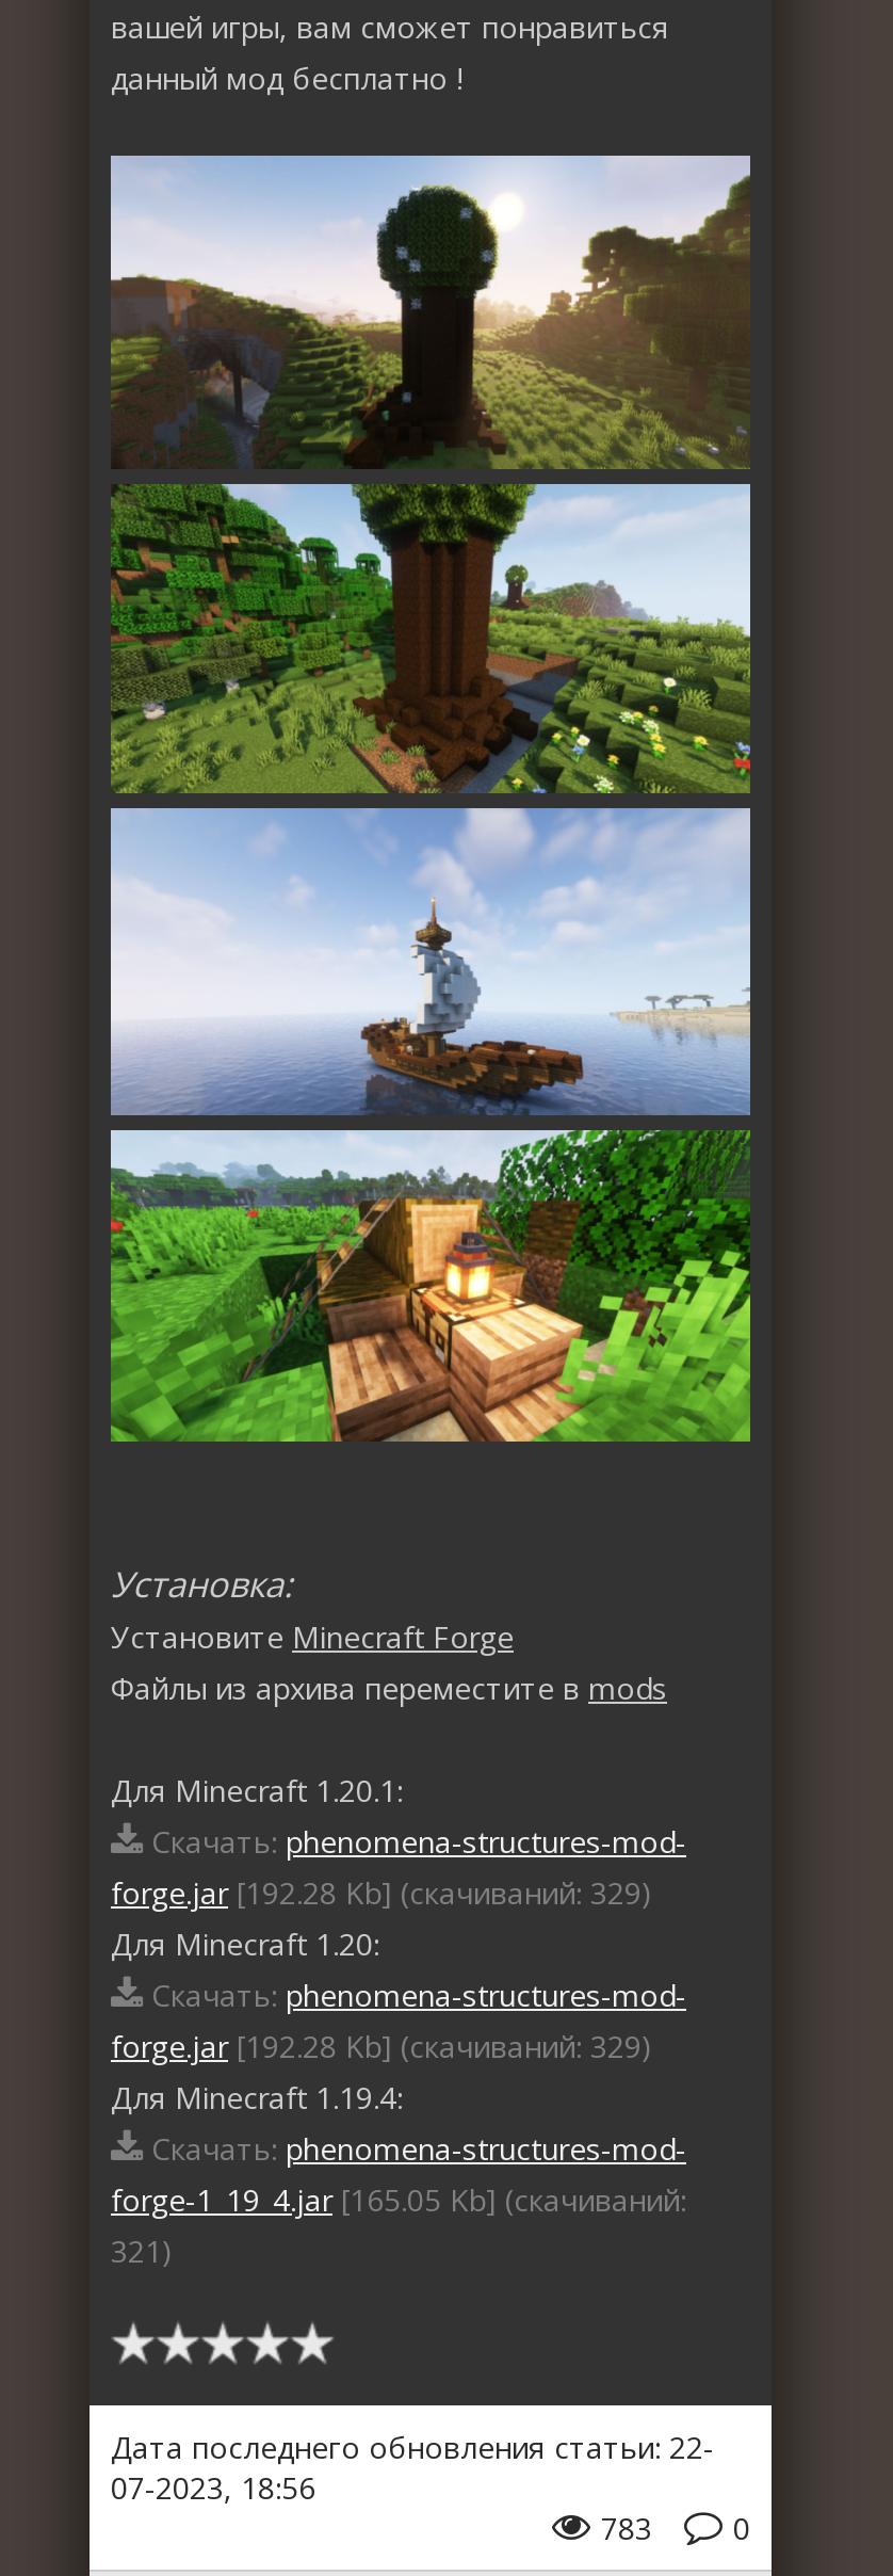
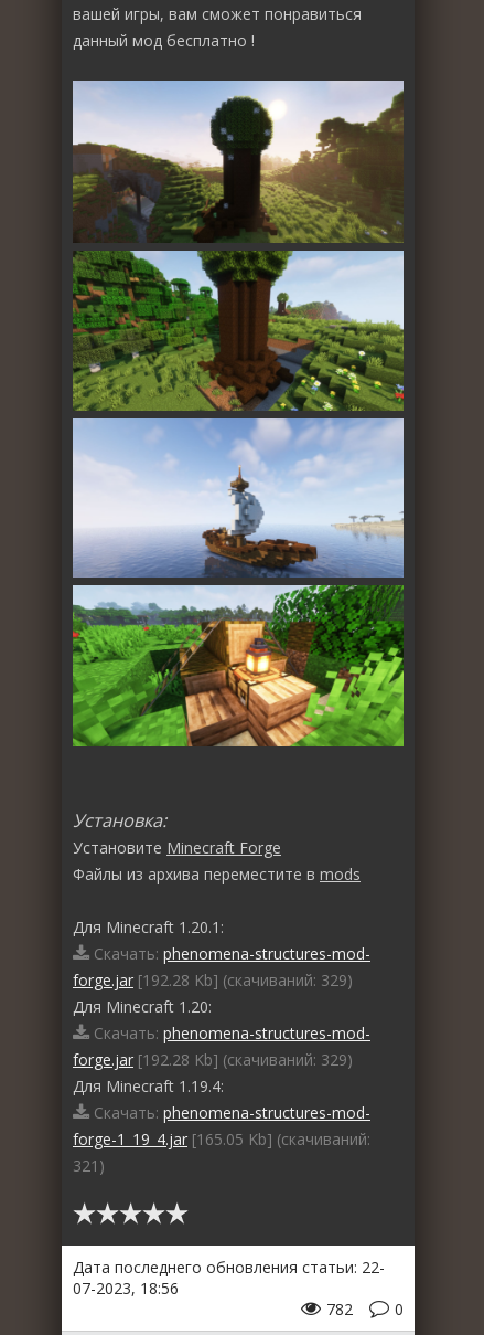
- 783 0
+ 782 0
